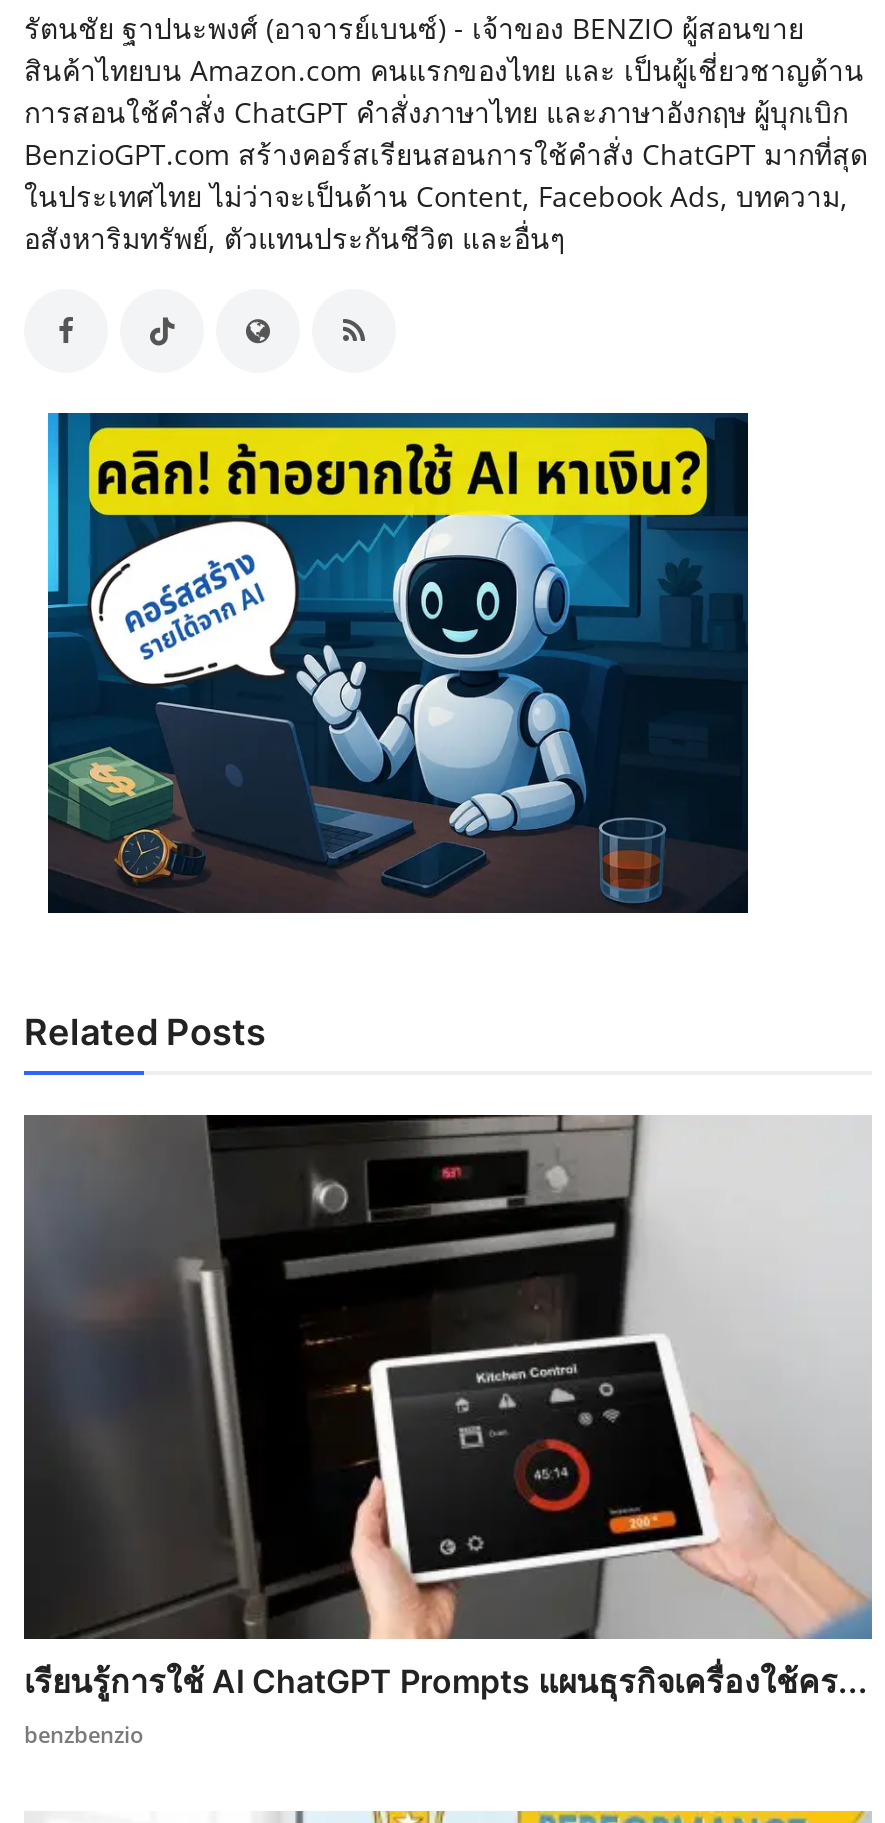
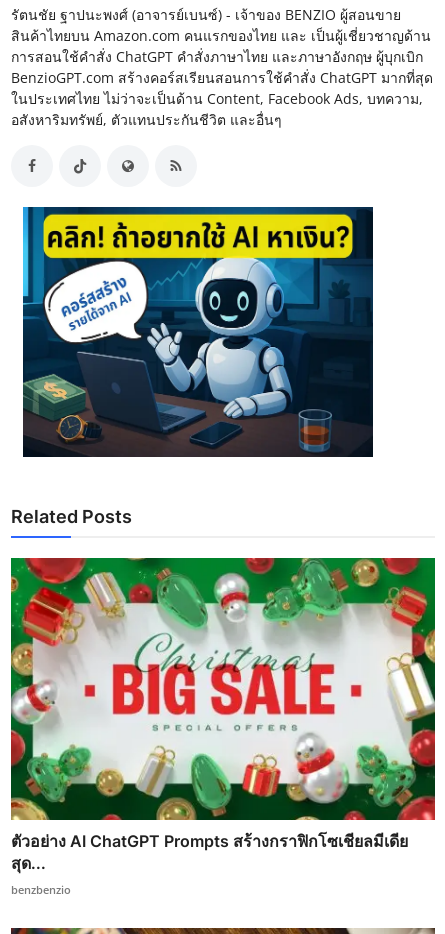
- [image]
- เรียนรู้การใช้ AI ChatGPT Prompts แผนธุรกิจเครื่องใช้คร...
+ [image]
+ ตัวอย่าง AI ChatGPT Prompts สร้างกราฟิกโซเชียลมีเดีย
+ สุด...
